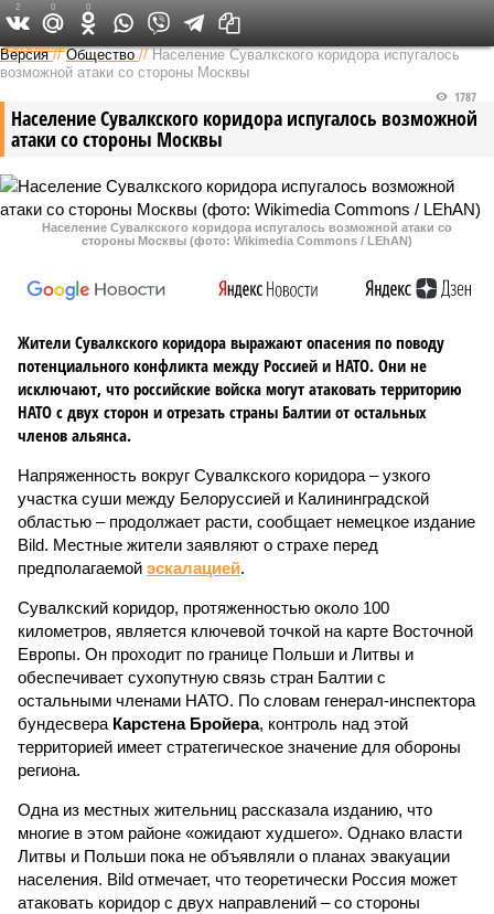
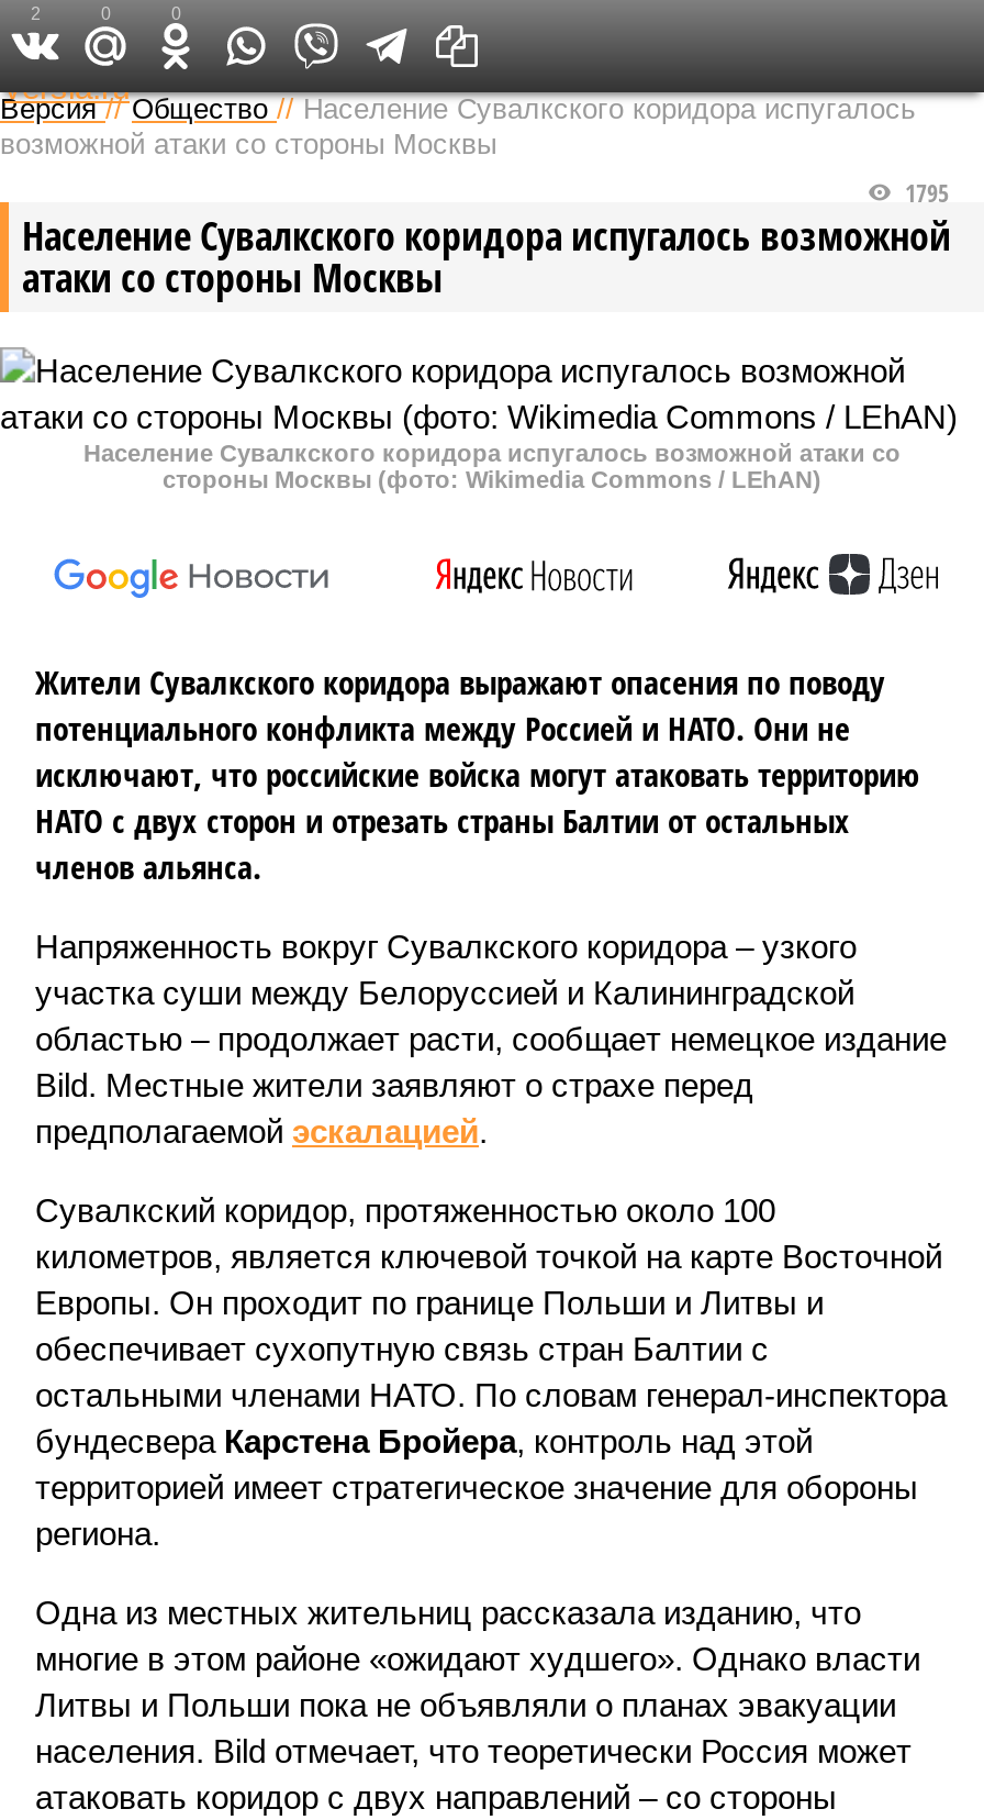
- 1787
+ 1795
